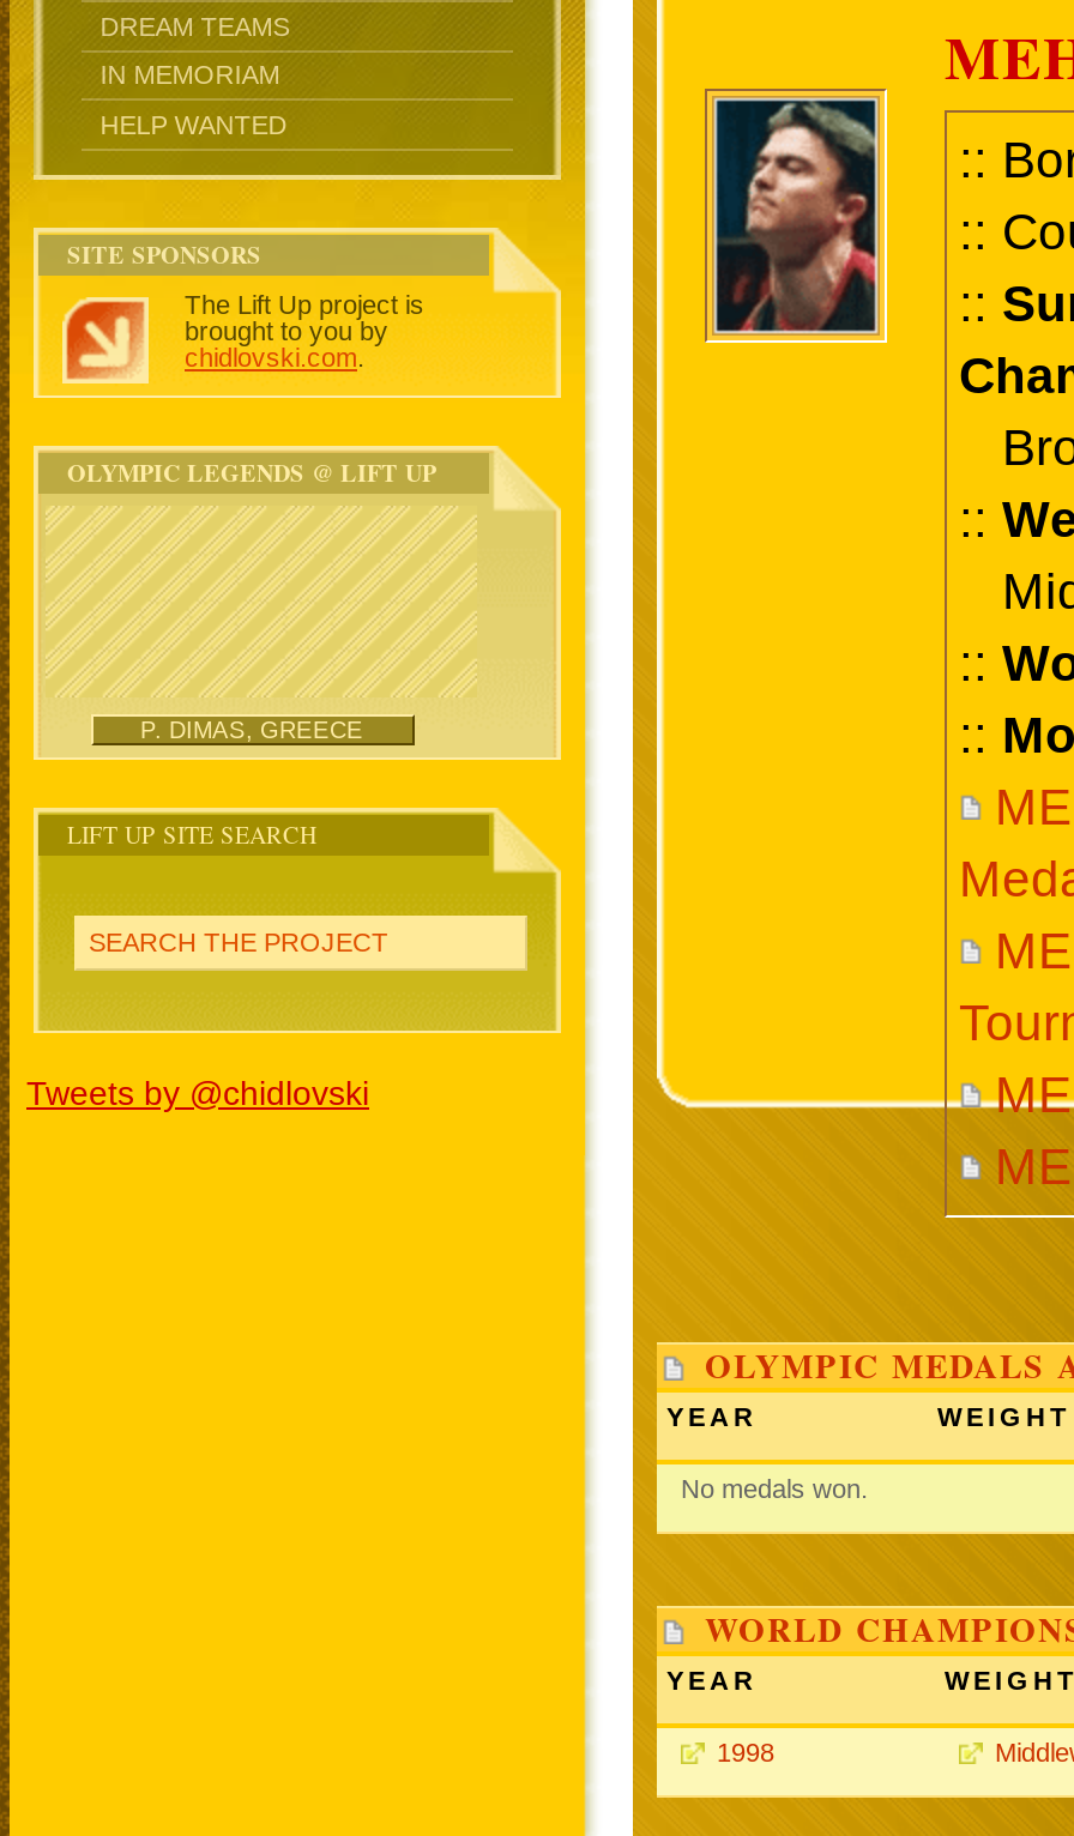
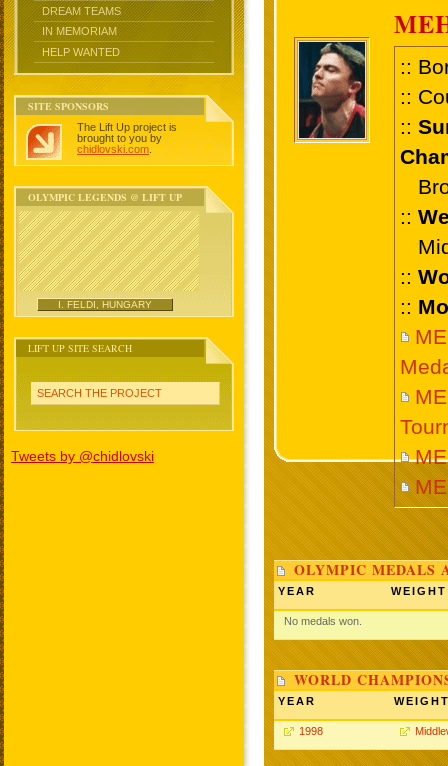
- P. DIMAS, GREECE
+ I. FELDI, HUNGARY
